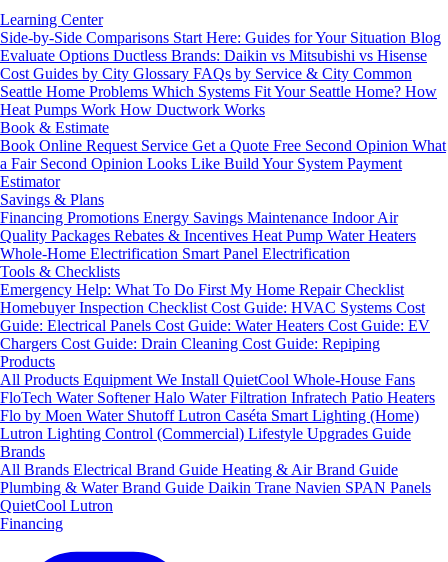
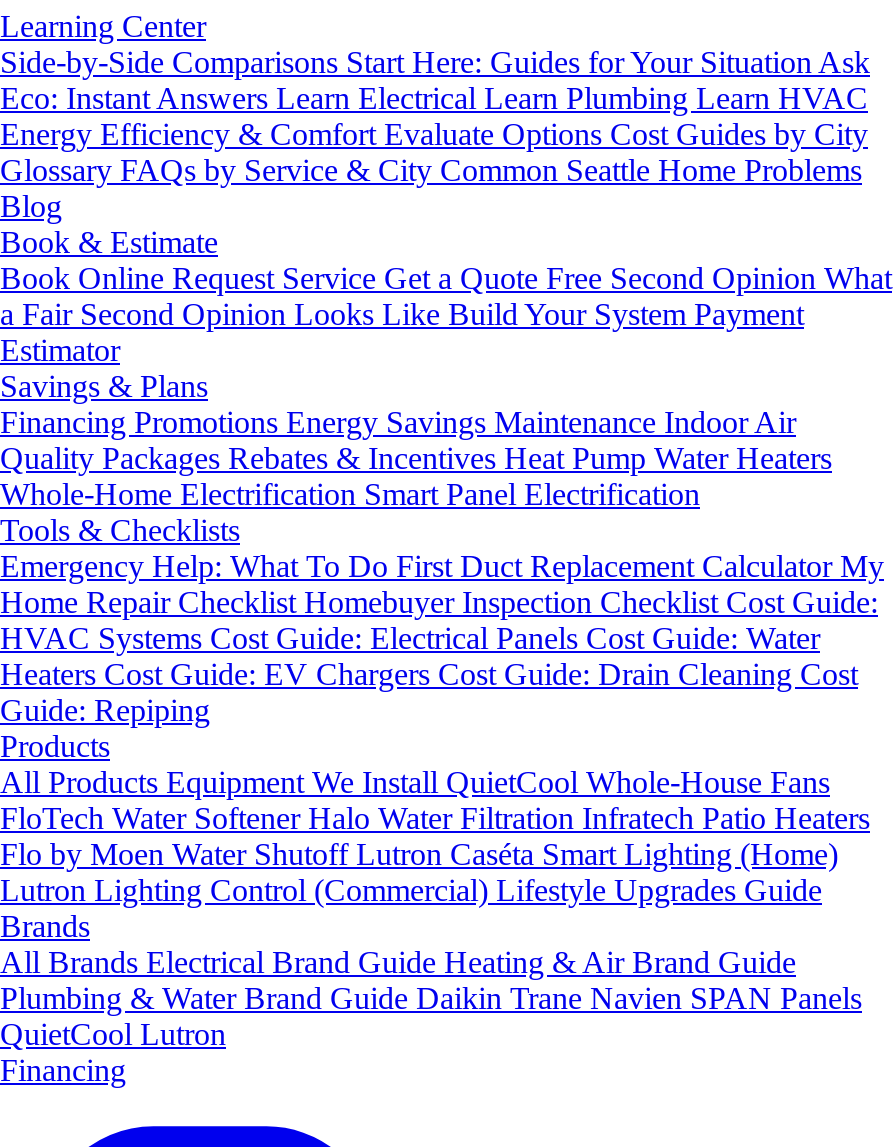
- Side-by-Side Comparisons Start Here: Guides for Your Situation Blog
- Evaluate Options Ductless Brands: Daikin vs Mitsubishi vs Hisense
- Cost Guides by City Glossary FAQs by Service & City Common
- Seattle Home Problems Which Systems Fit Your Seattle Home? How
- Heat Pumps Work How Ductwork Works
+ Side-by-Side Comparisons Start Here: Guides for Your Situation Ask
+ Eco: Instant Answers Learn Electrical Learn Plumbing Learn HVAC
+ Energy Efficiency & Comfort Evaluate Options Cost Guides by City
+ Glossary FAQs by Service & City Common Seattle Home Problems
+ Blog

- Emergency Help: What To Do First My Home Repair Checklist
- Homebuyer Inspection Checklist Cost Guide: HVAC Systems Cost
- Guide: Electrical Panels Cost Guide: Water Heaters Cost Guide: EV
- Chargers Cost Guide: Drain Cleaning Cost Guide: Repiping
+ Emergency Help: What To Do First Duct Replacement Calculator My
+ Home Repair Checklist Homebuyer Inspection Checklist Cost Guide:
+ HVAC Systems Cost Guide: Electrical Panels Cost Guide: Water
+ Heaters Cost Guide: EV Chargers Cost Guide: Drain Cleaning Cost
+ Guide: Repiping
